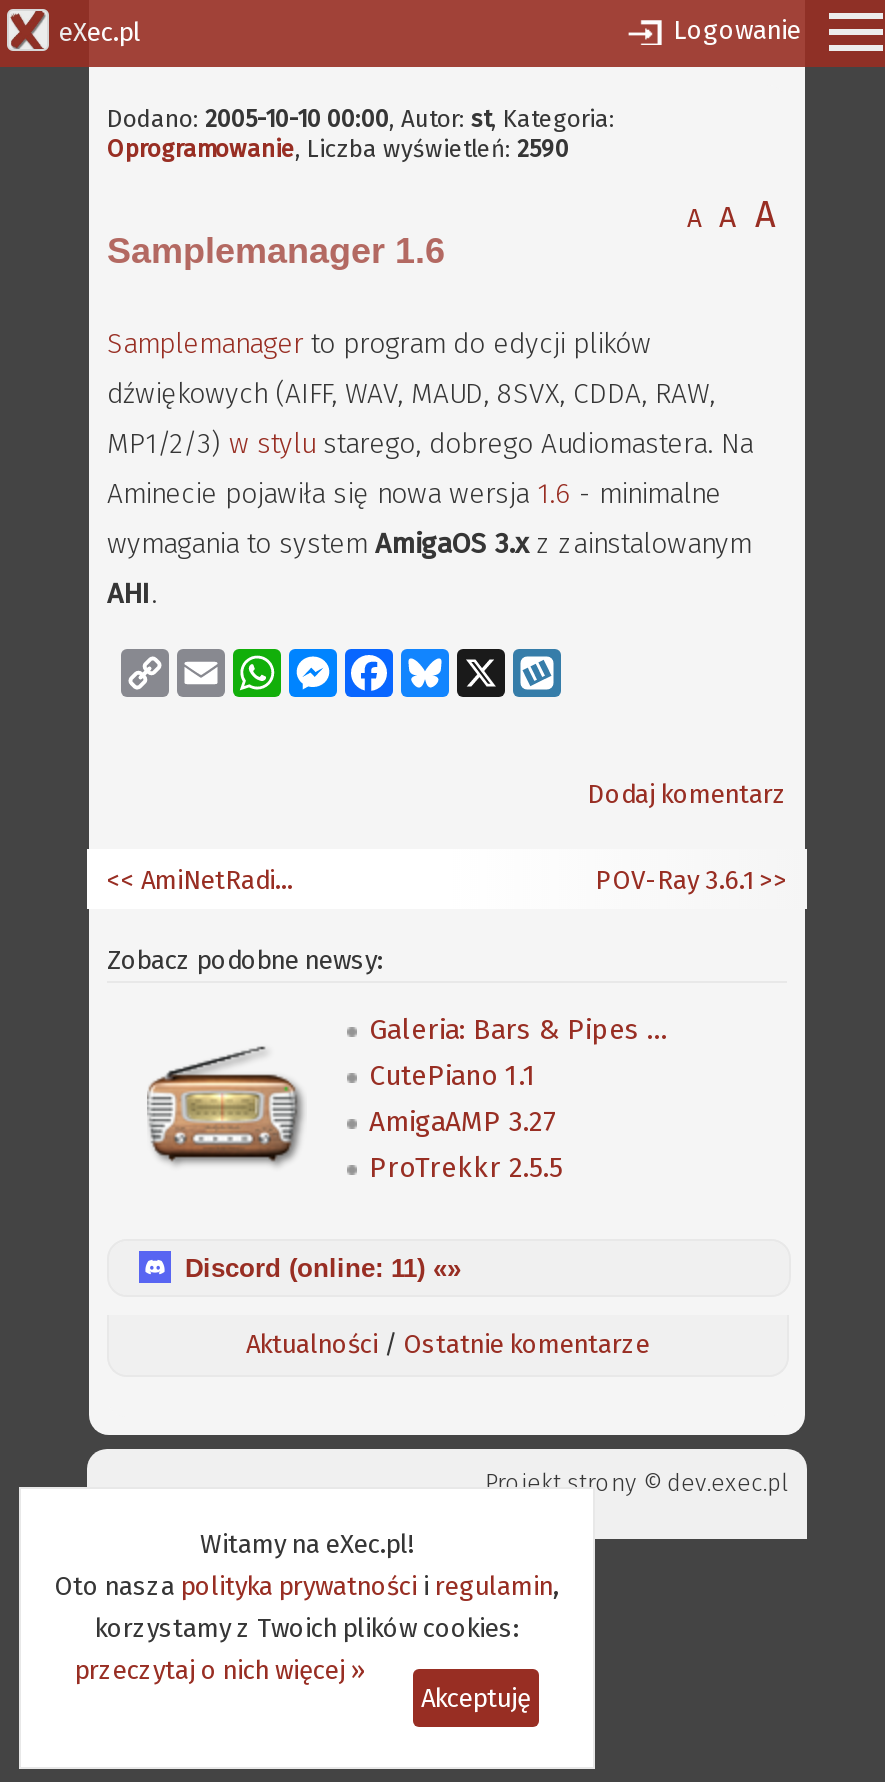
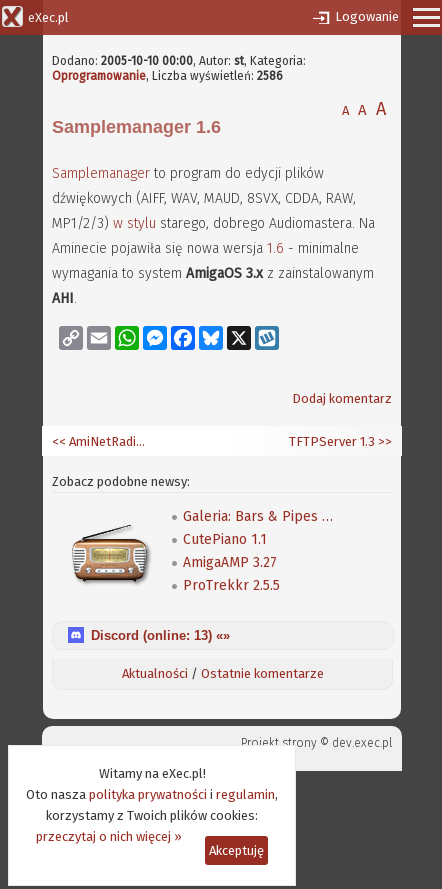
- Oprogramowanie, Liczba wyświetleń: 2590
+ Oprogramowanie, Liczba wyświetleń: 2586

- POV-Ray 3.6.1 >>
+ TFTPServer 1.3 >>

- Discord (online: 11) «»
+ Discord (online: 13) «»
